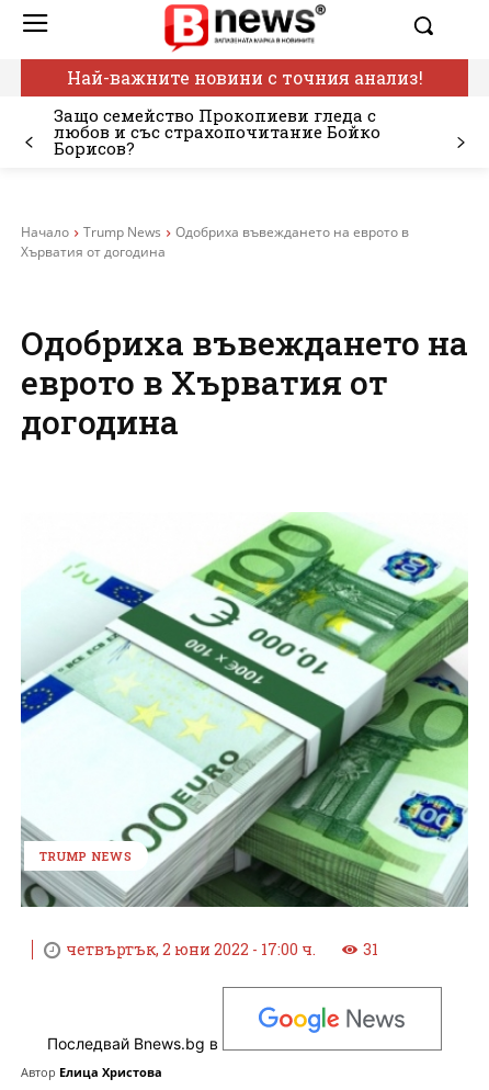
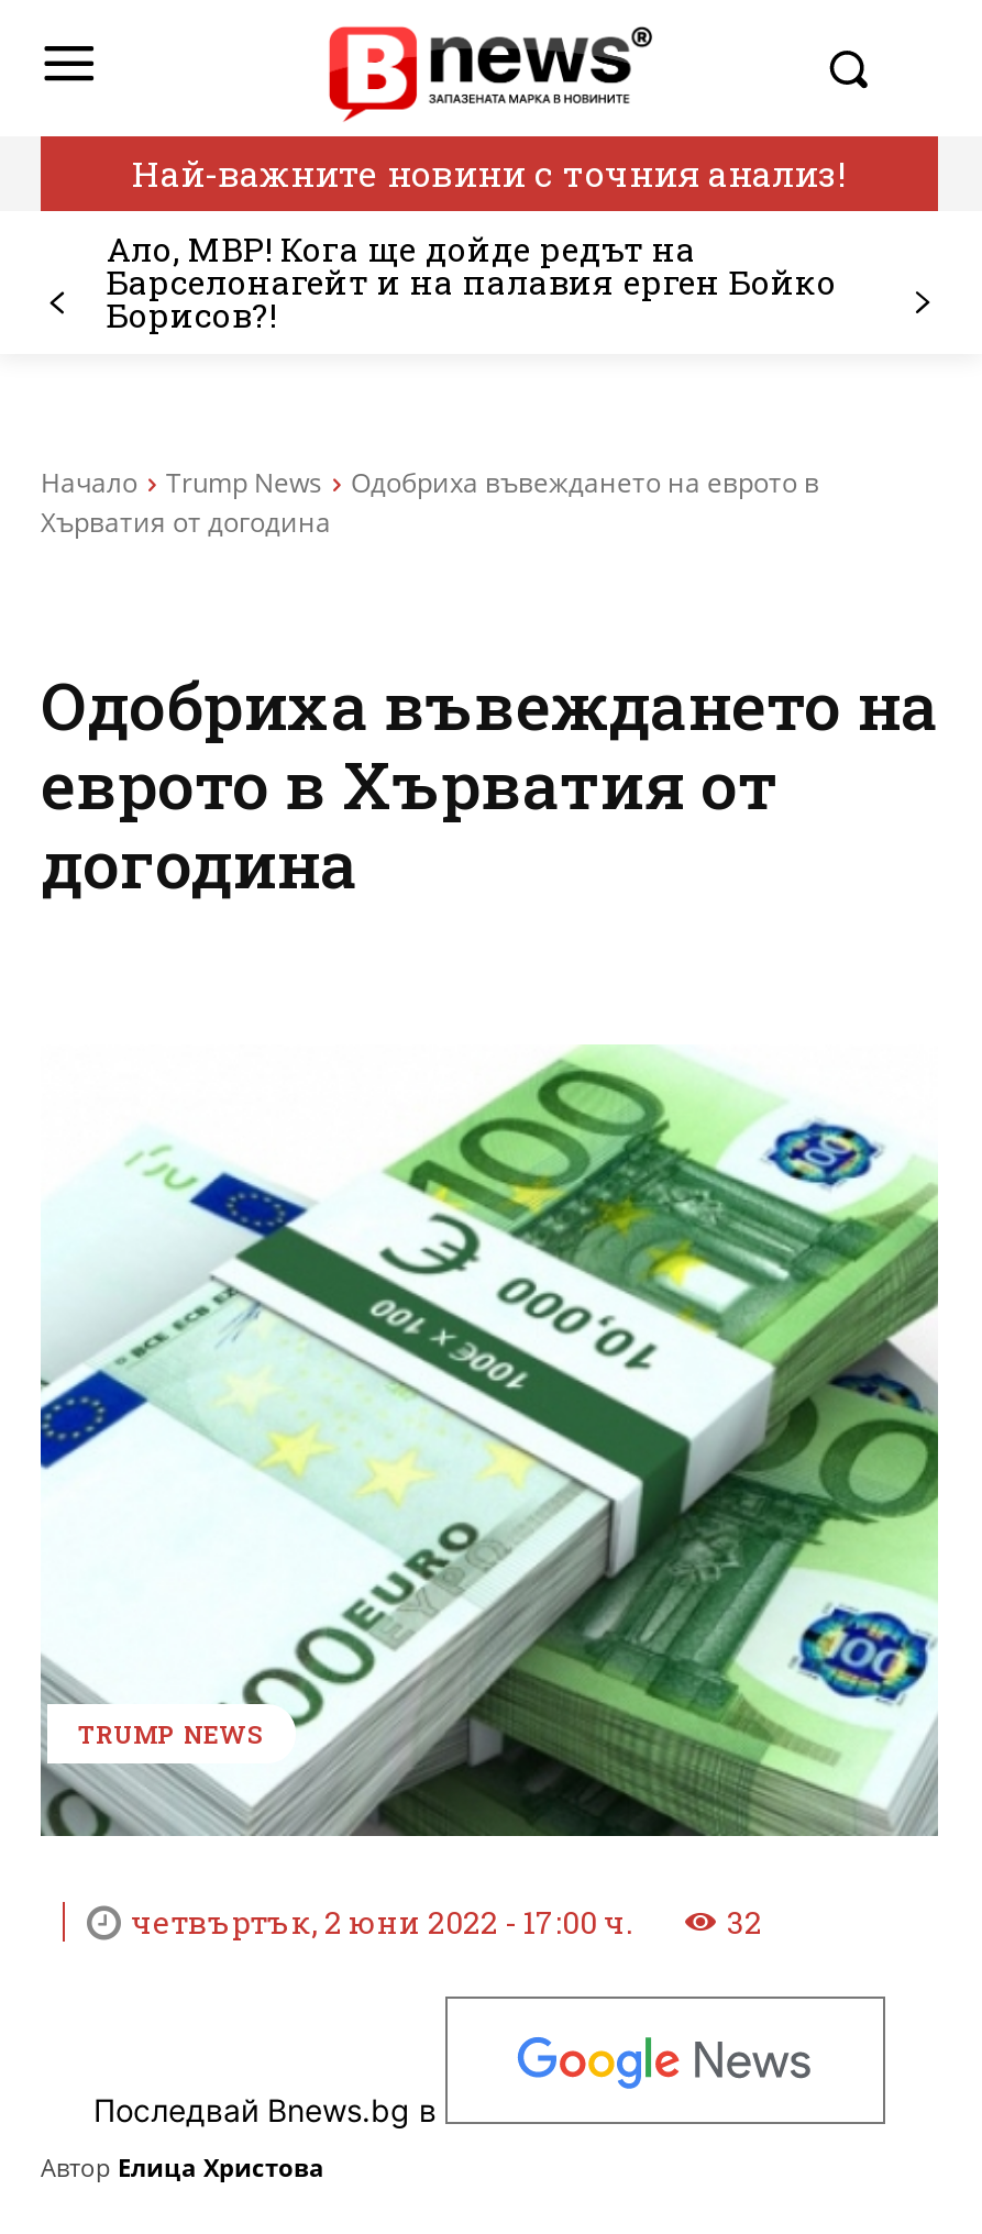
- Защо семейство Прокопиеви гледа с
- любов и със страхопочитание Бойко
- Борисов?
+ Ало, МВР! Кога ще дойде редът на
+ Барселонагейт и на палавия ерген Бойко
+ Борисов?!

- 31
+ 32
